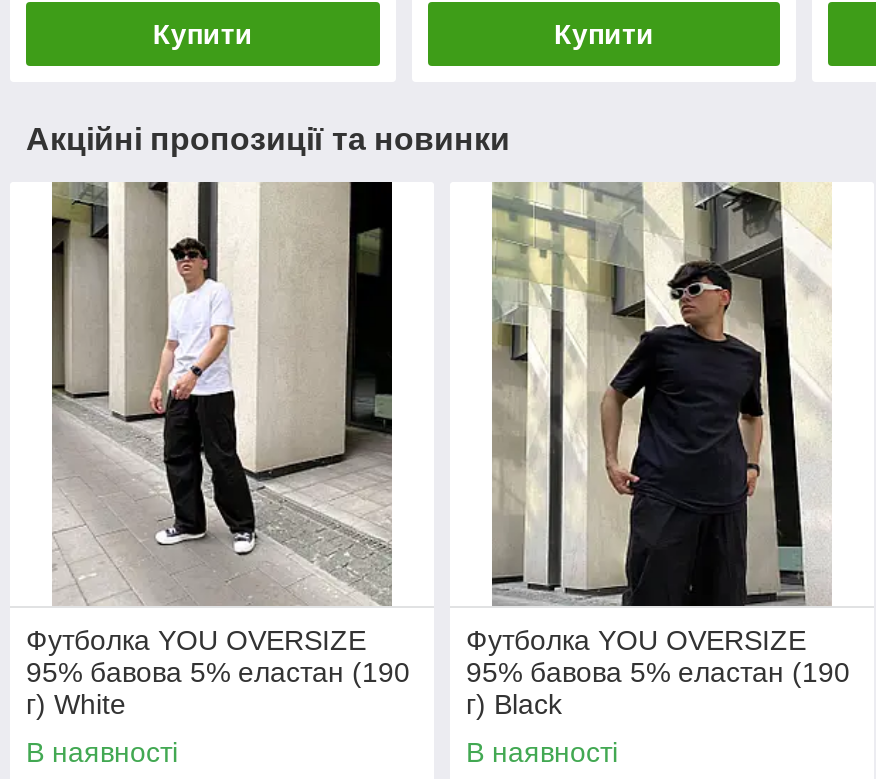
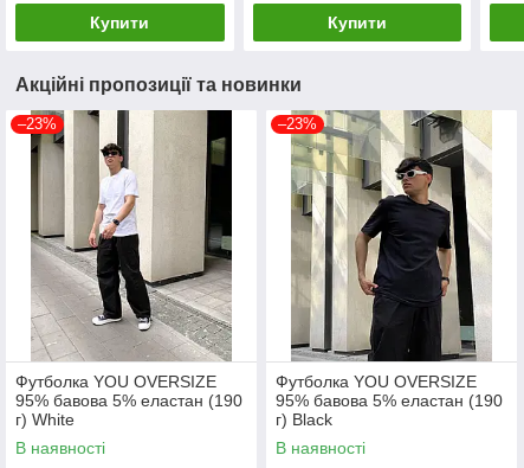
+ –23%

+ –23%
